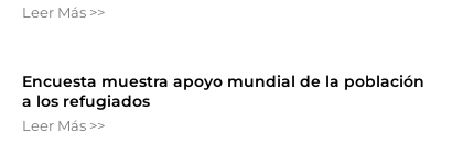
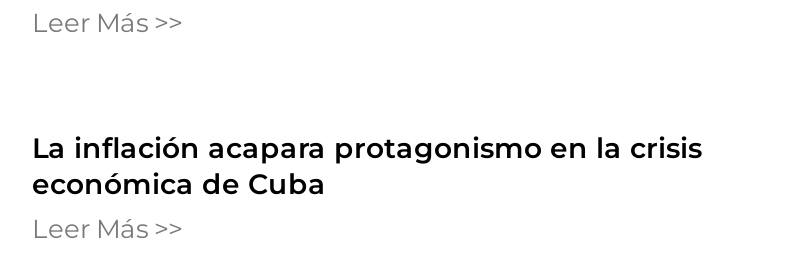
- Encuesta muestra apoyo mundial de la población
- a los refugiados
+ La inflación acapara protagonismo en la crisis
+ económica de Cuba
